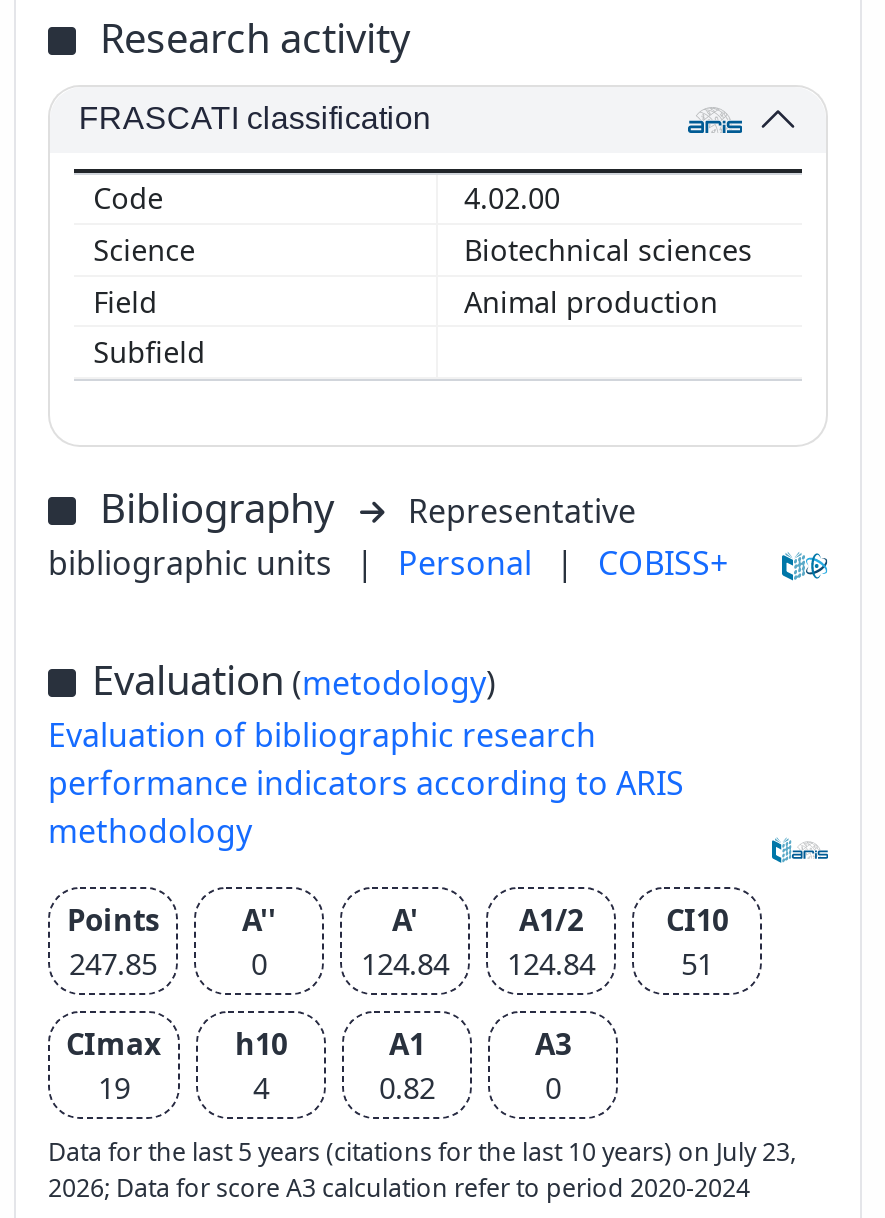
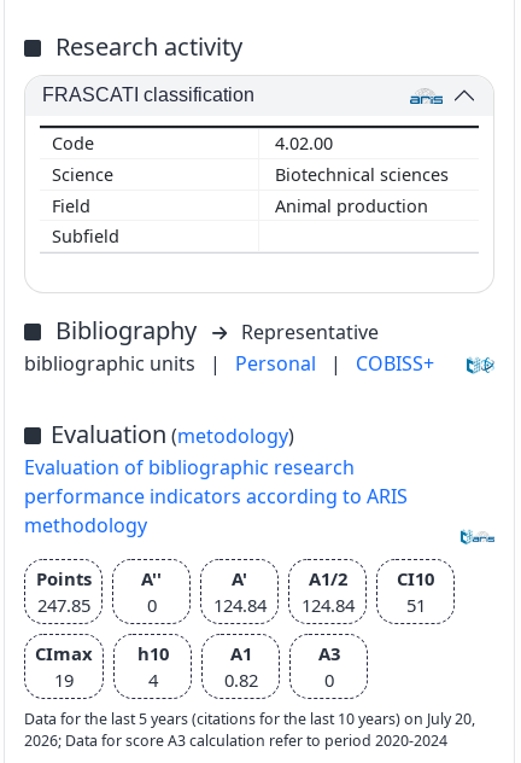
- Data for the last 5 years (citations for the last 10 years) on July 23,
+ Data for the last 5 years (citations for the last 10 years) on July 20,
